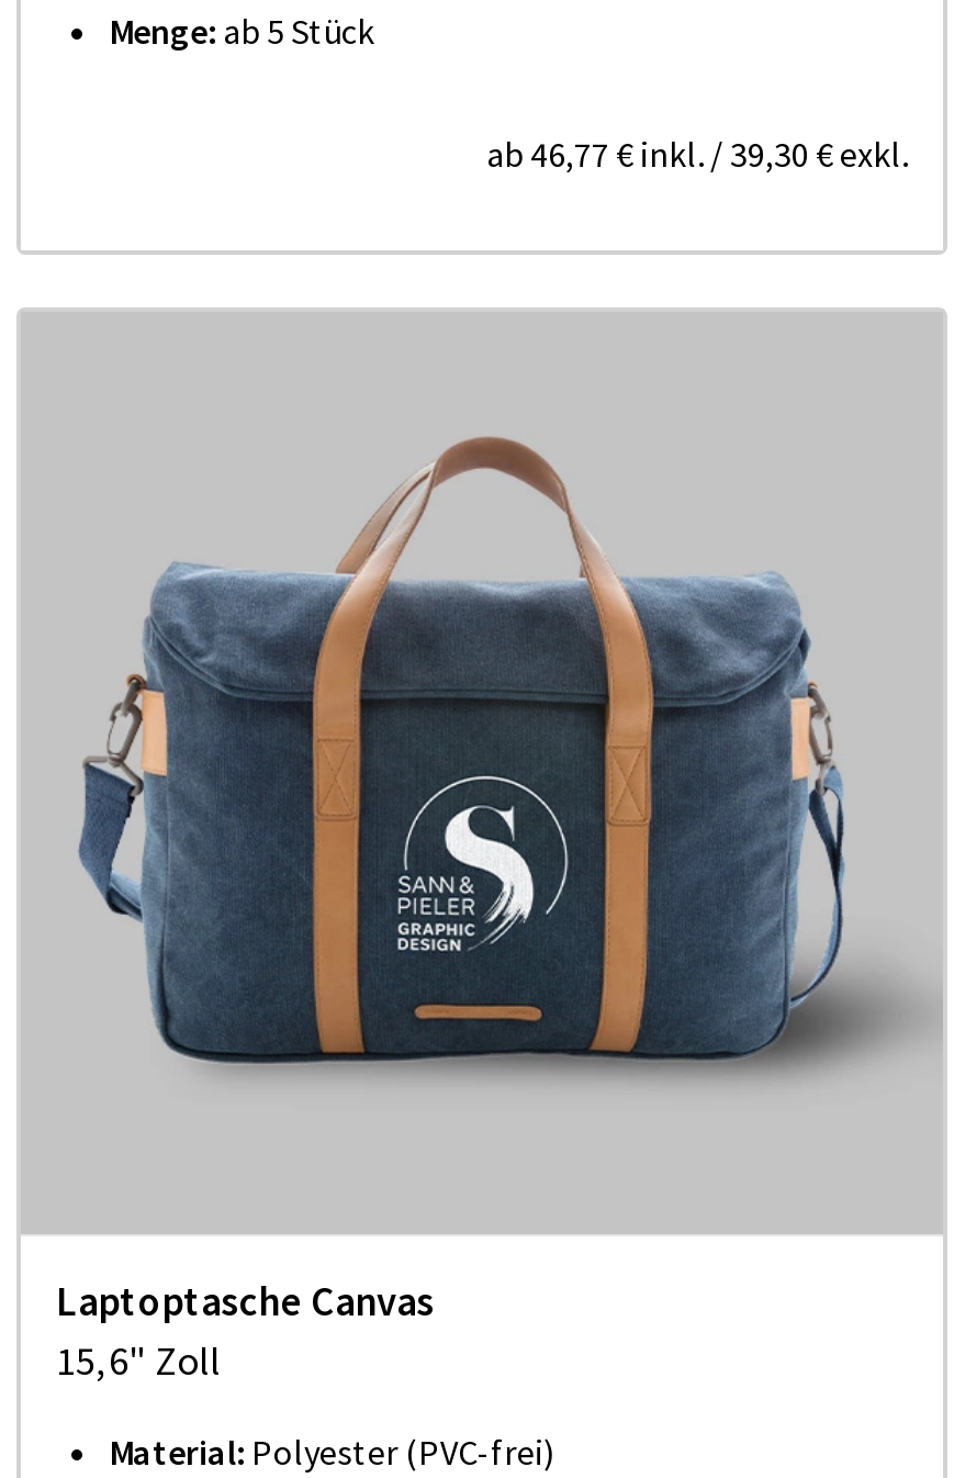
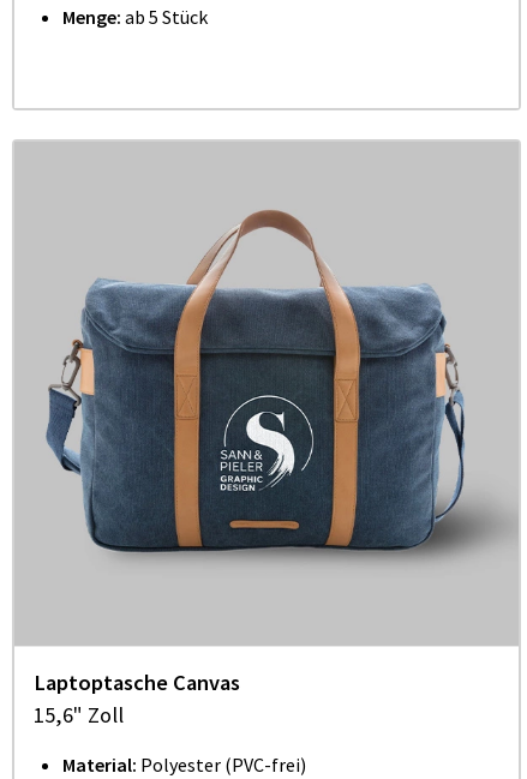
- ab 46,77 €inkl. / 39,30 €exkl.
